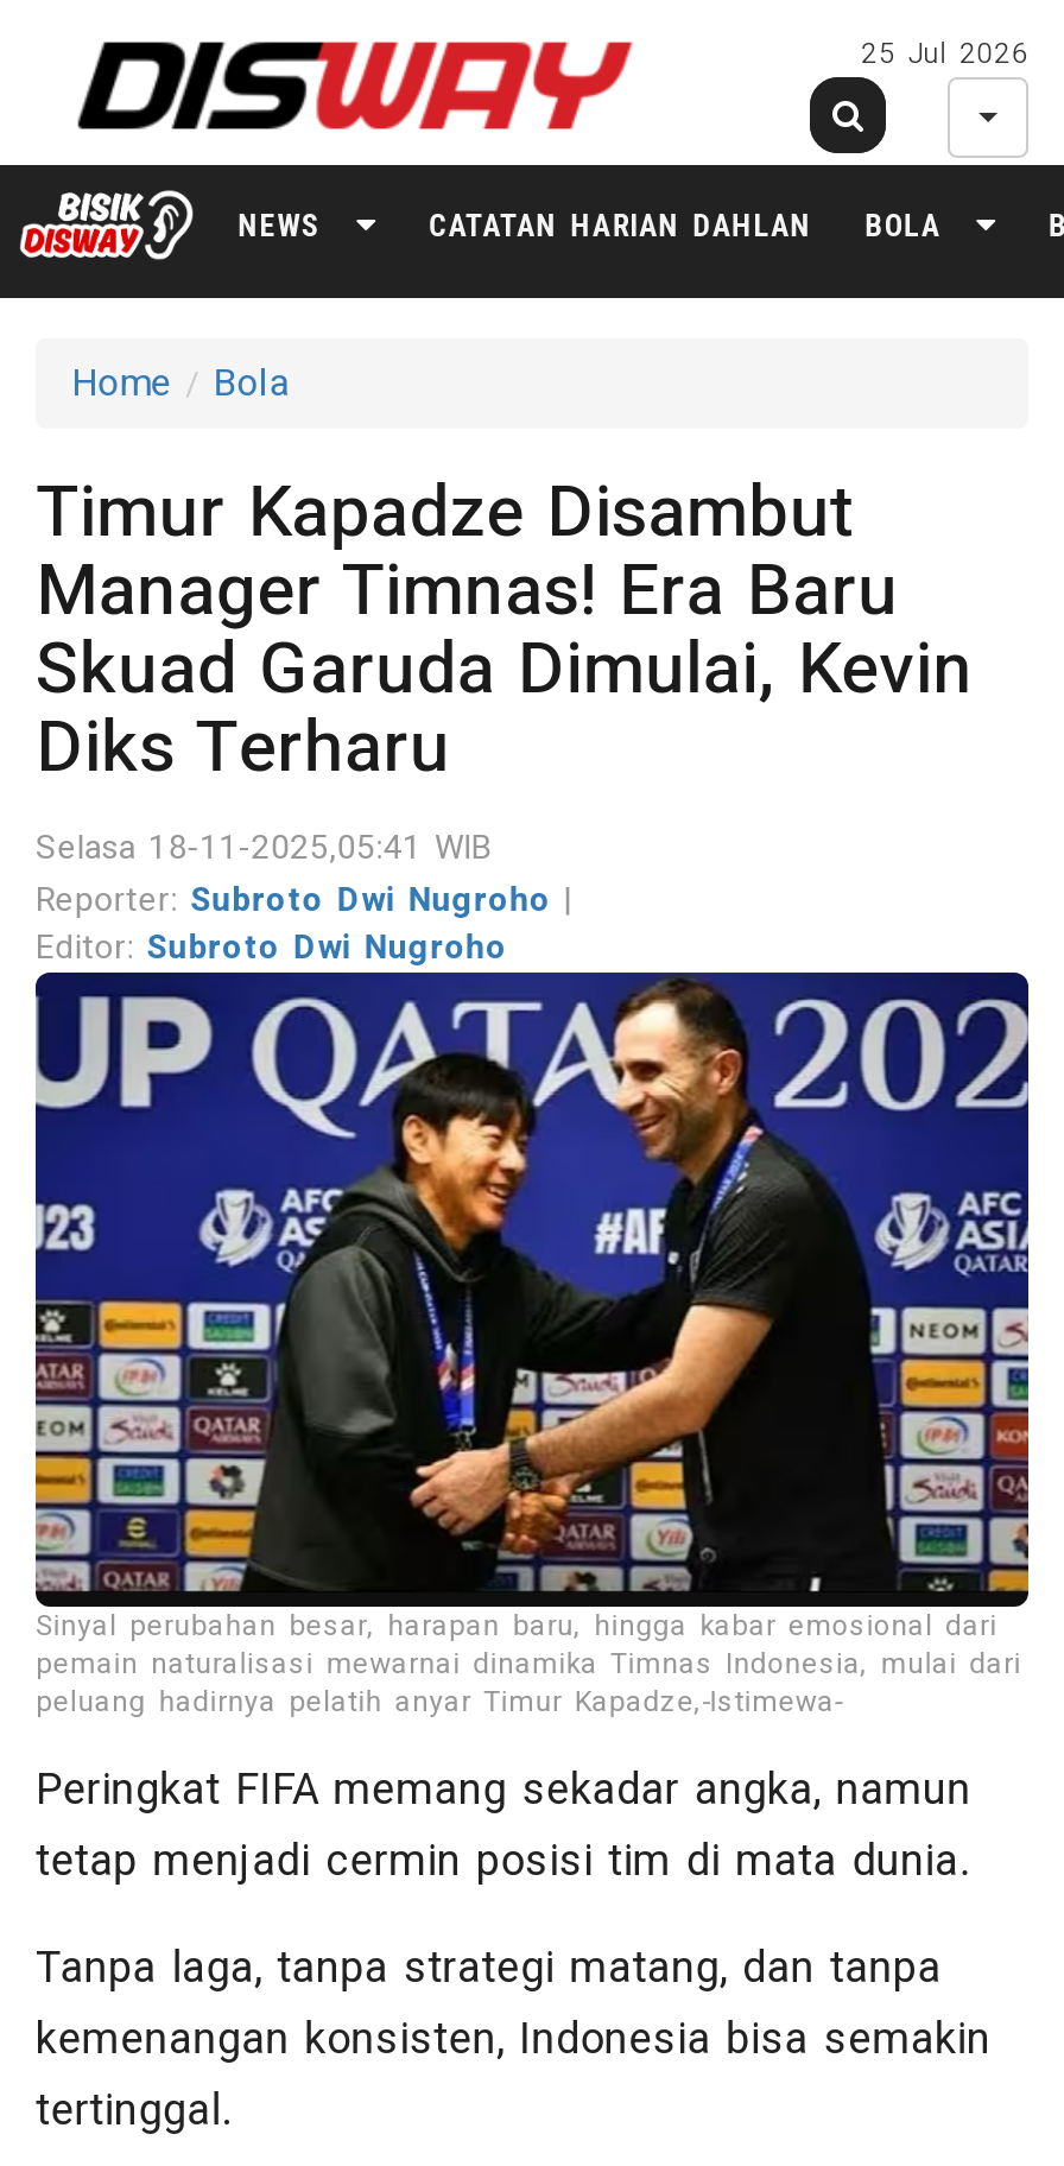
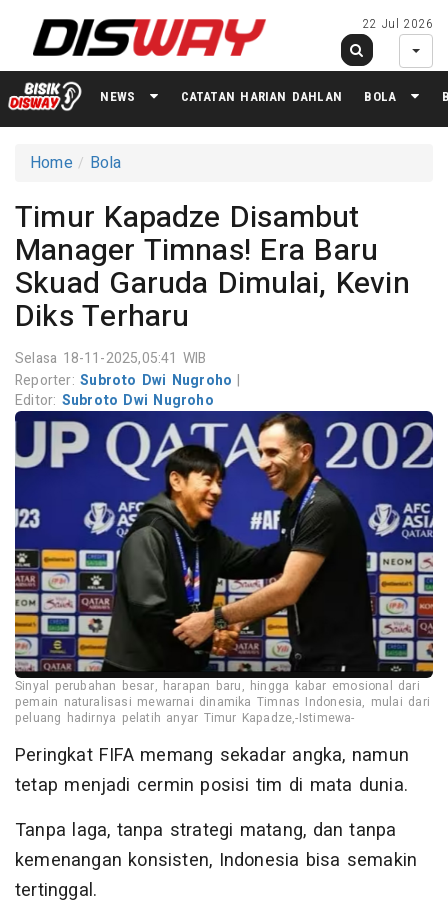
- 25 Jul 2026
+ 22 Jul 2026
